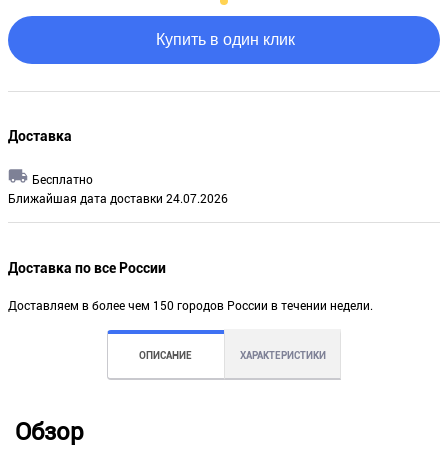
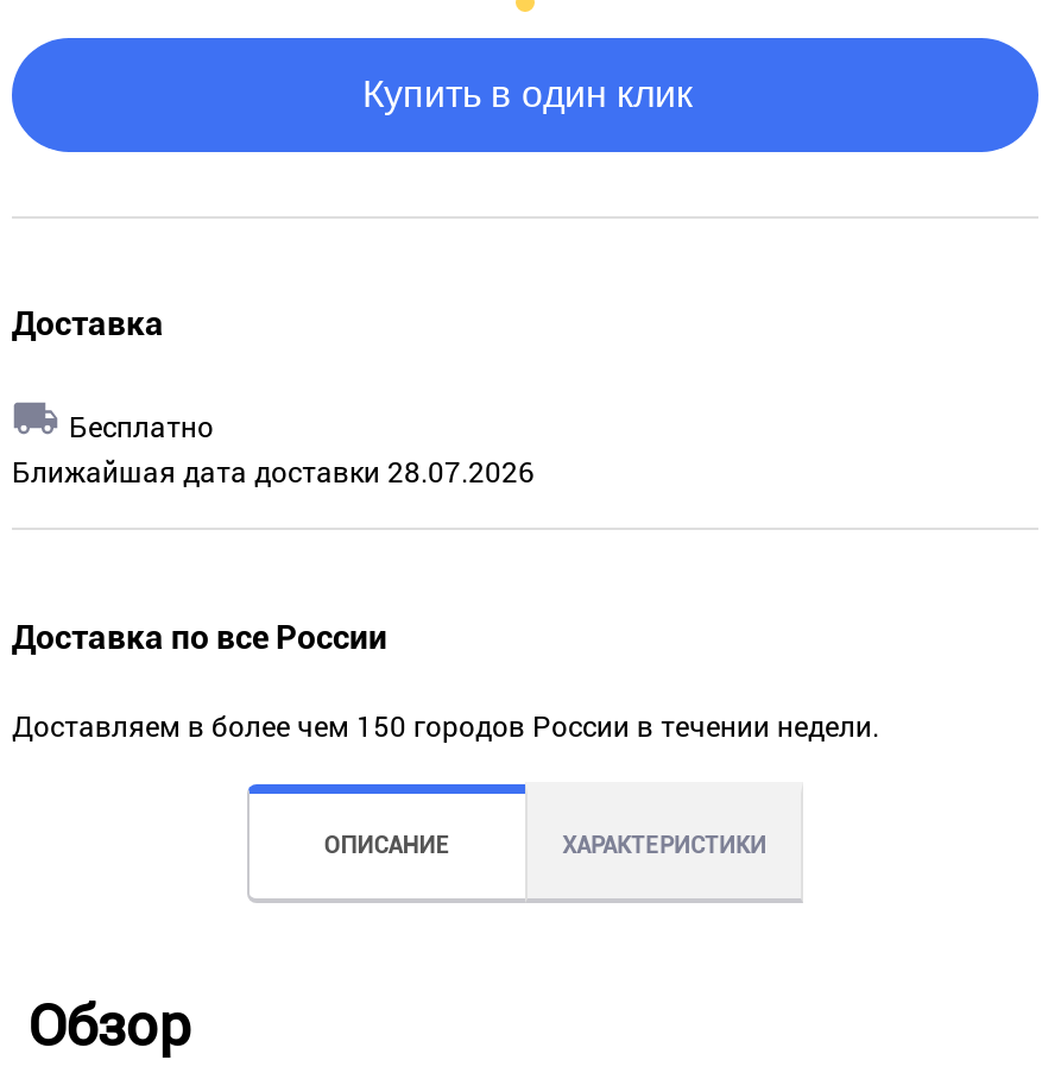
- Ближайшая дата доставки 24.07.2026
+ Ближайшая дата доставки 28.07.2026
